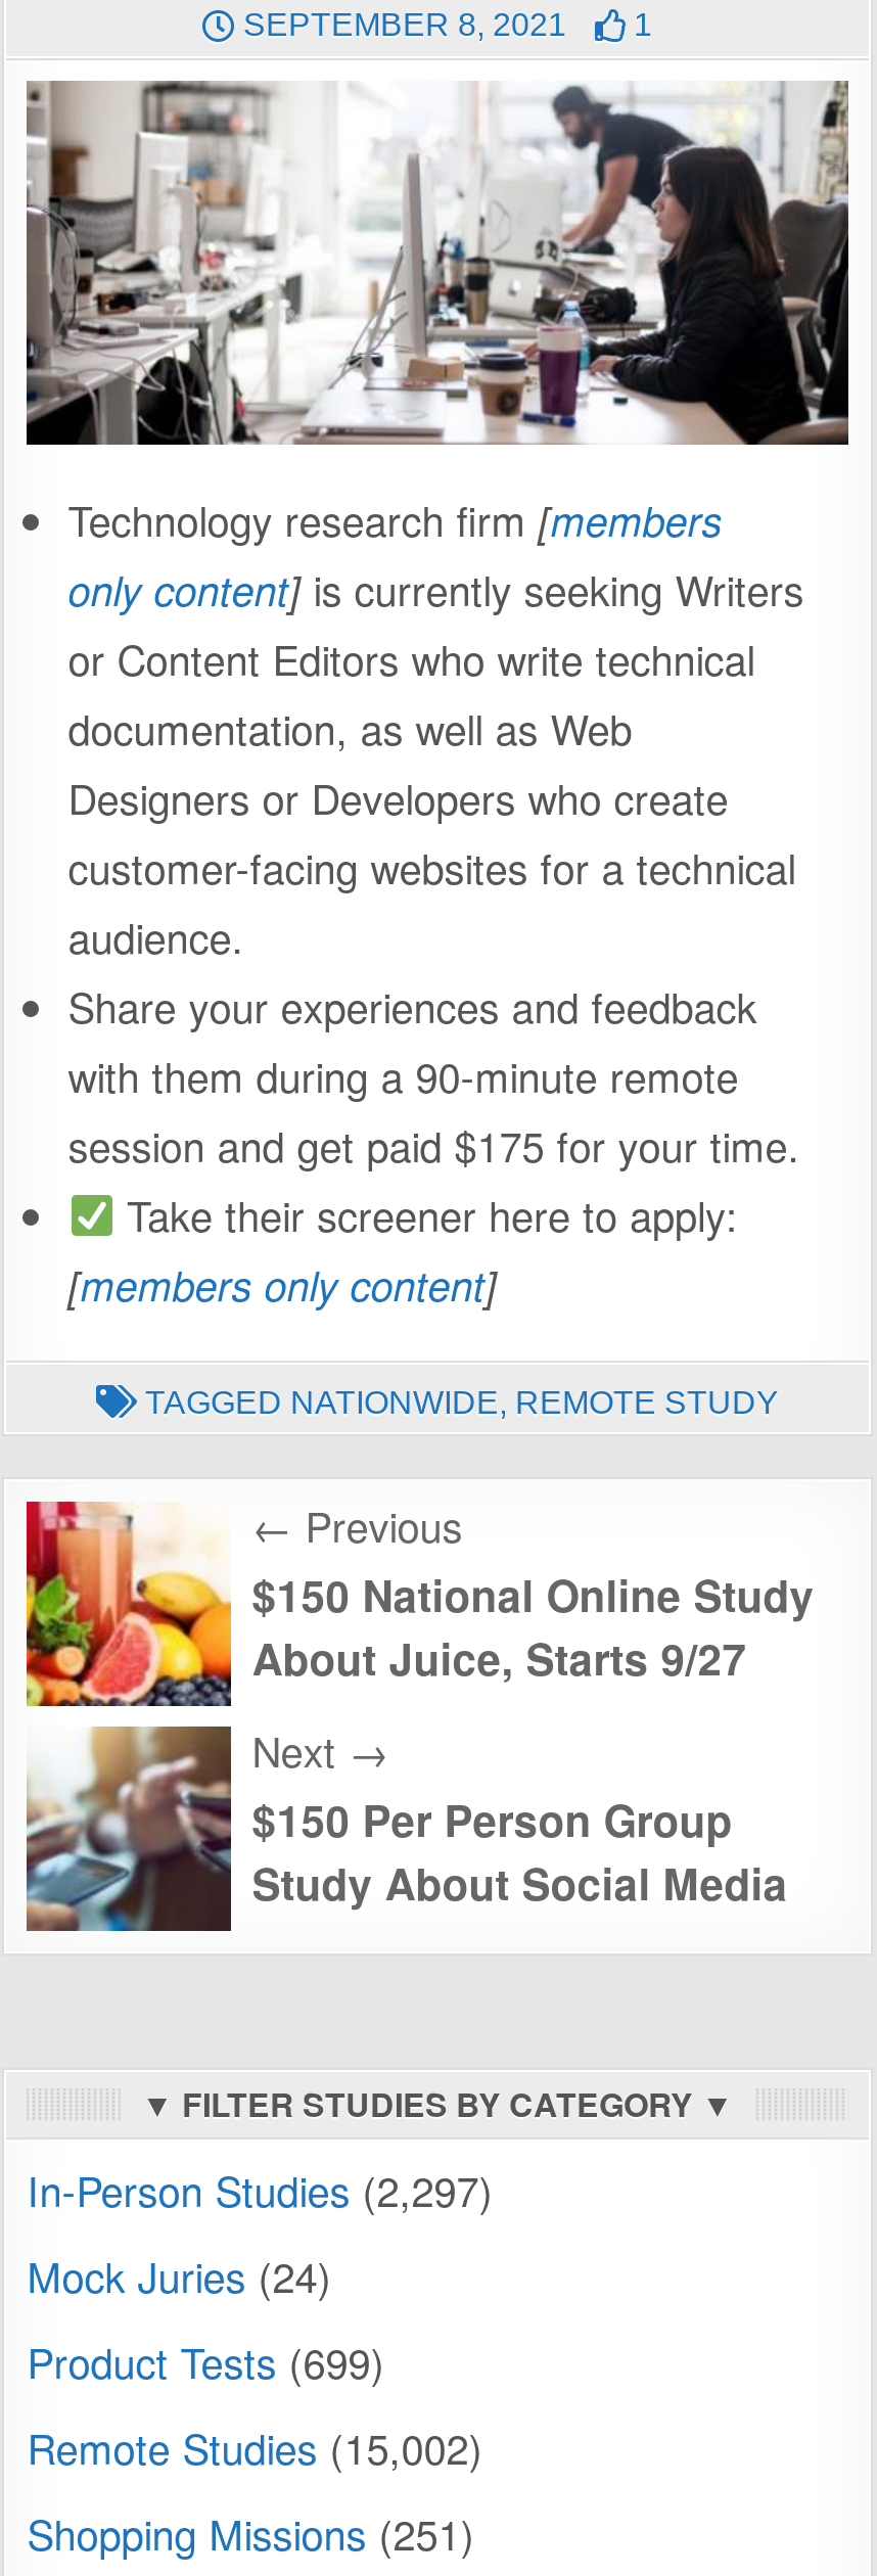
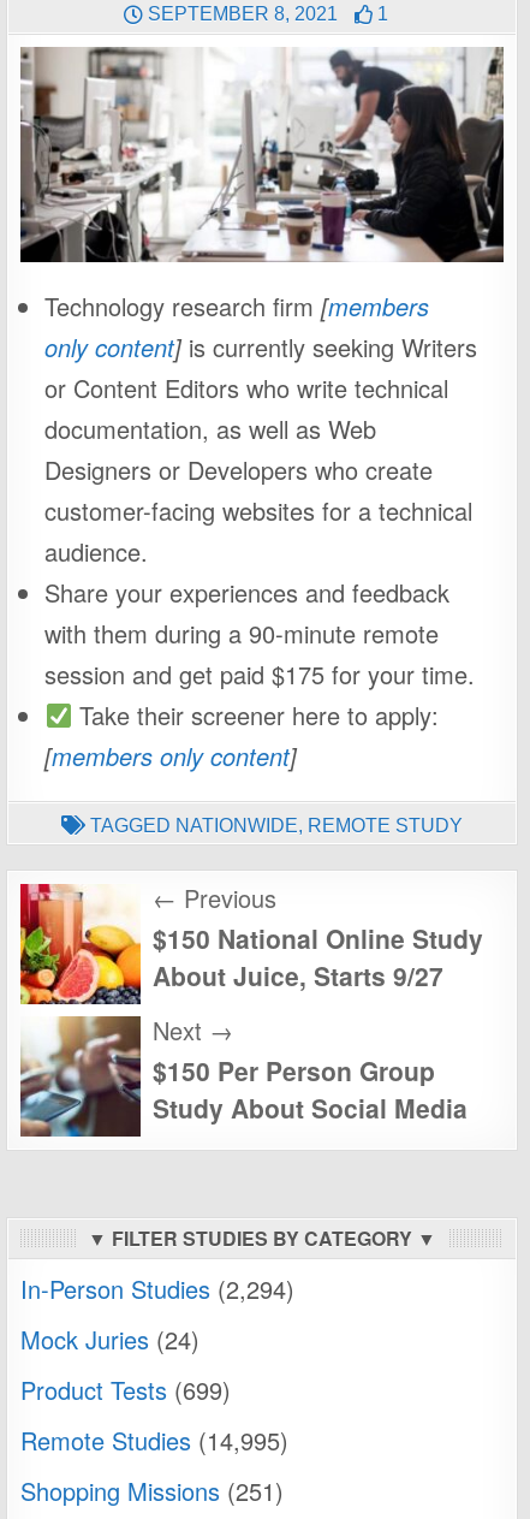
- In-Person Studies (2,297)
+ In-Person Studies (2,294)

- Remote Studies (15,002)
+ Remote Studies (14,995)
